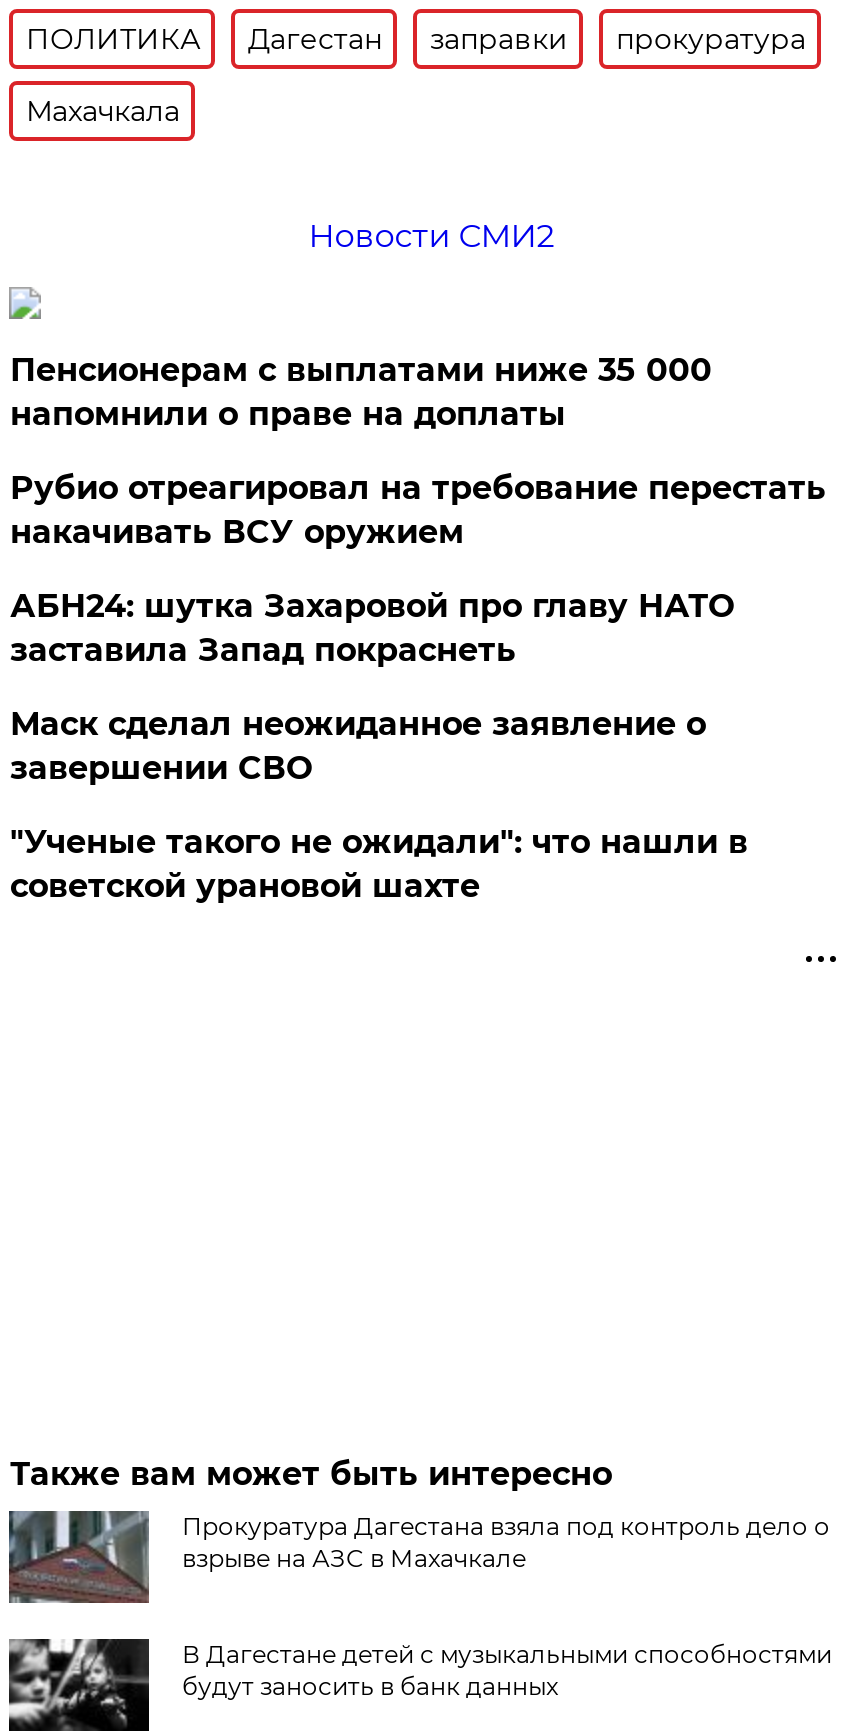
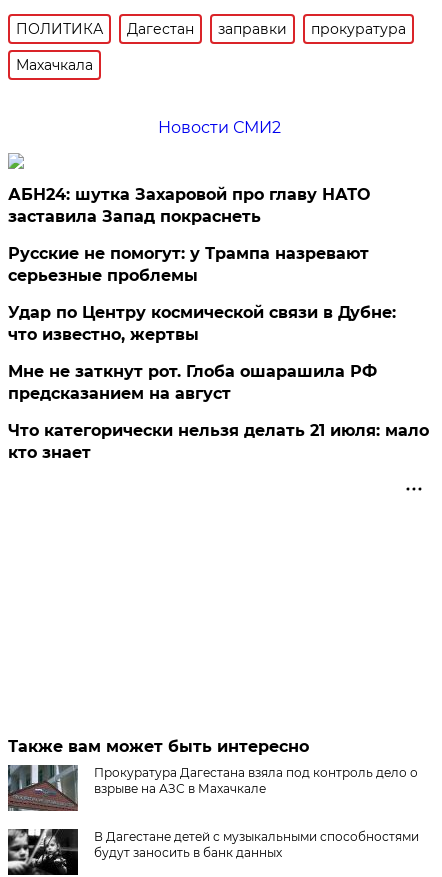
- Пенсионерам с выплатами ниже 35 000
- напомнили о праве на доплаты
- Рубио отреагировал на требование перестать
- накачивать ВСУ оружием

moved up: АБН24: шутка Захаровой про главу НАТО | заставила Запад покраснеть

- Маск сделал неожиданное заявление о
- завершении СВО
- "Ученые такого не ожидали": что нашли в
- советской урановой шахте
+ Русские не помогут: у Трампа назревают
+ серьезные проблемы
+ Удар по Центру космической связи в Дубне:
+ что известно, жертвы
+ Мне не заткнут рот. Глоба ошарашила РФ
+ предсказанием на август
+ Что категорически нельзя делать 21 июля: мало
+ кто знает
